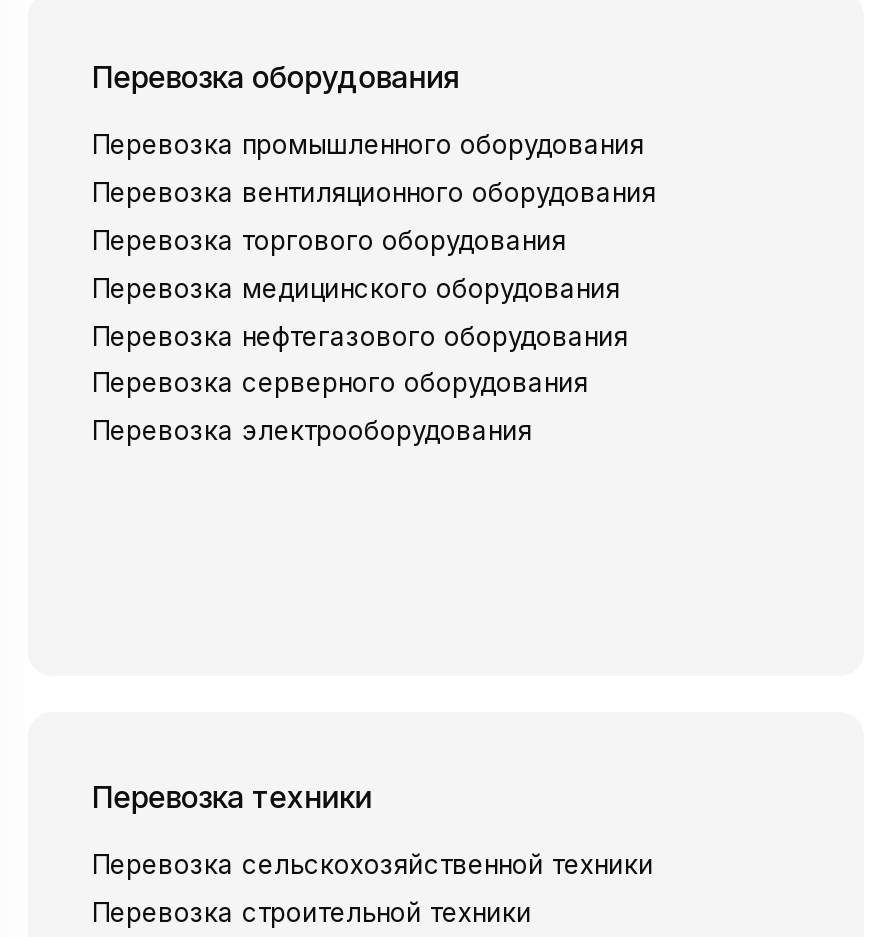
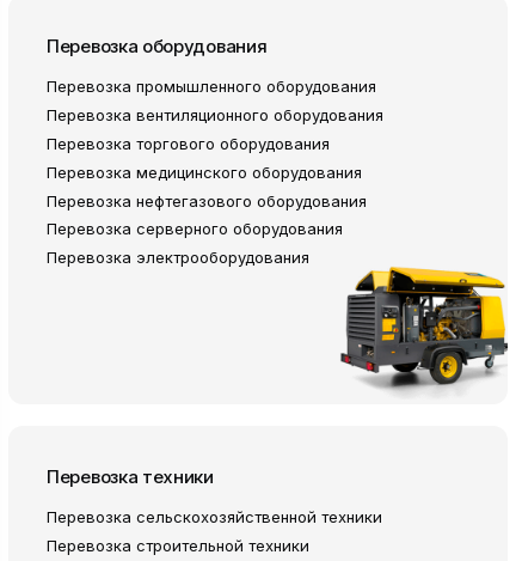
+ [image]
